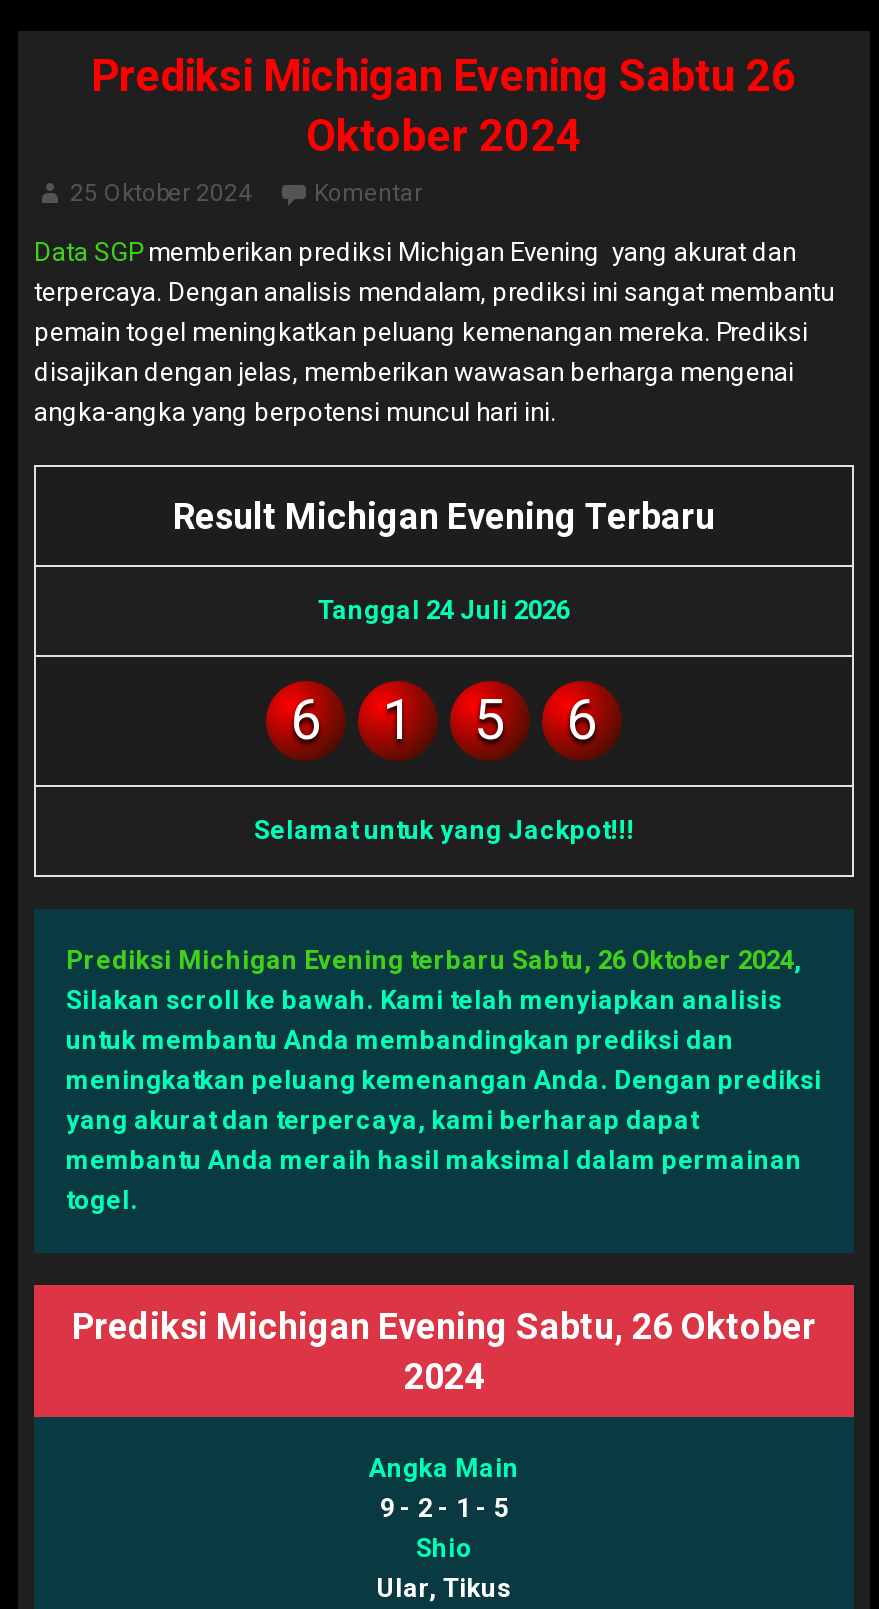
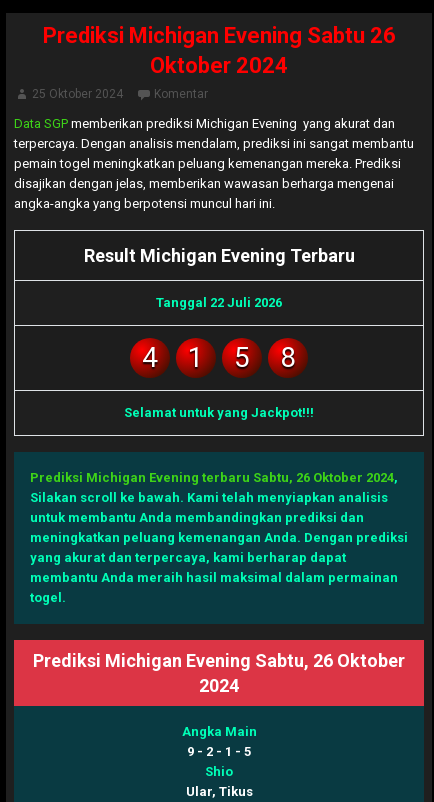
- Tanggal 24 Juli 2026
+ Tanggal 22 Juli 2026

- 6
+ 4

- 6
+ 8
